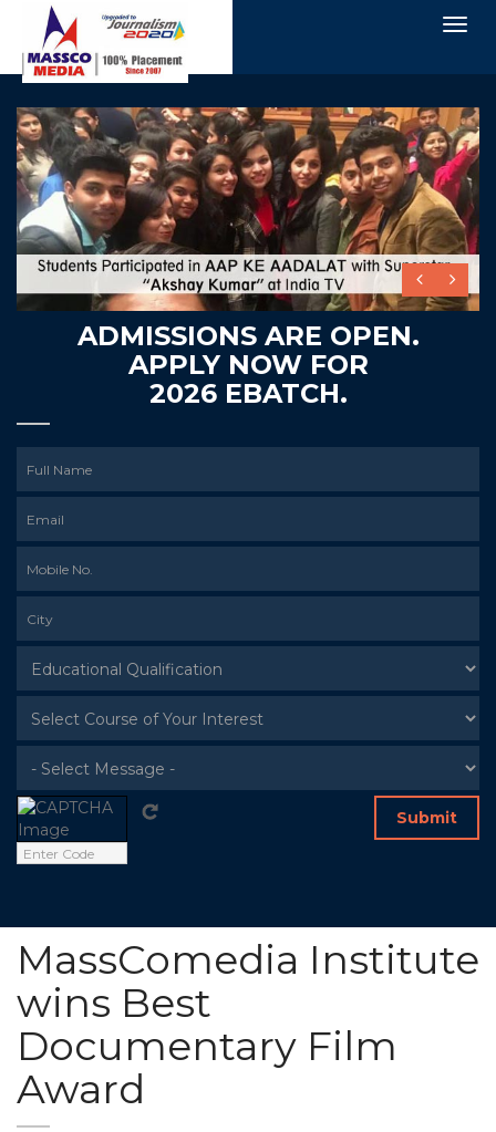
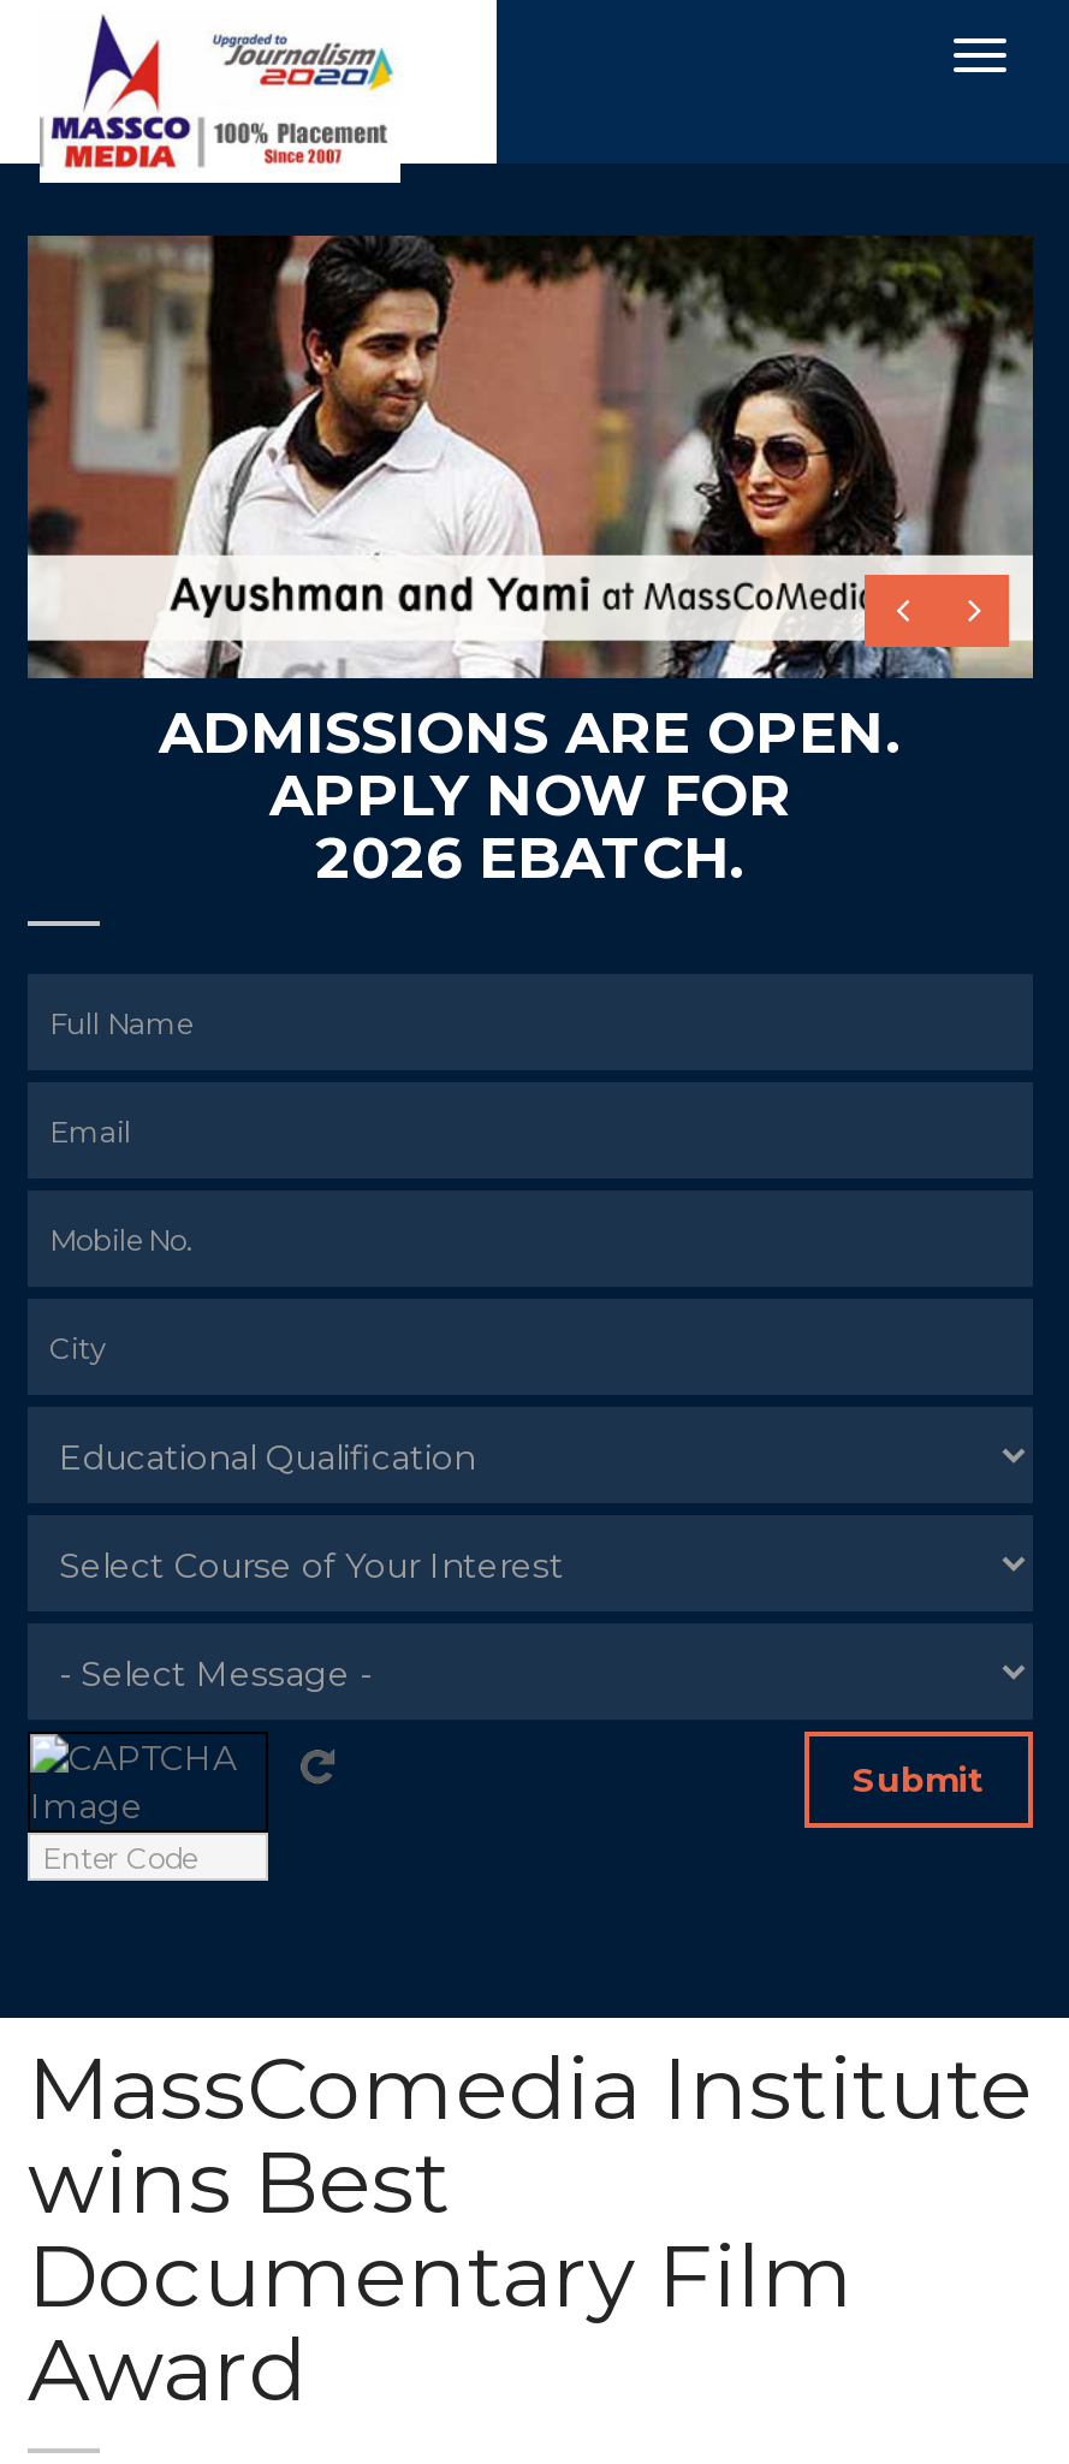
- [image]
+ [image]
